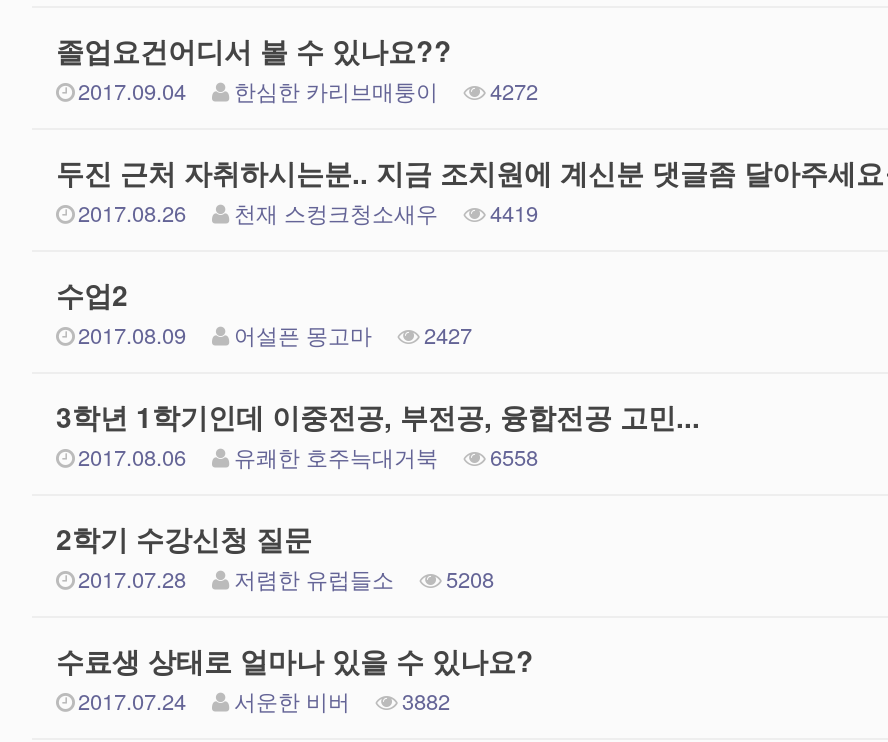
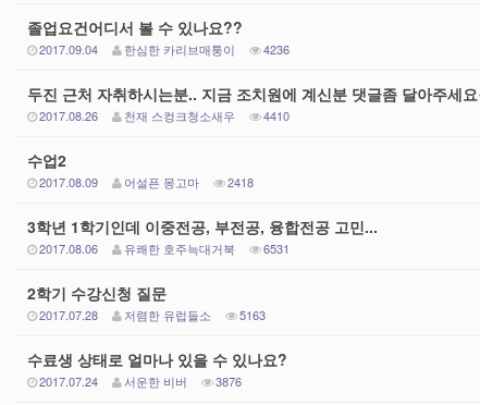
- 2017.09.04 한심한 카리브매퉁이 4272
+ 2017.09.04 한심한 카리브매퉁이 4236

- 2017.08.26 천재 스컹크청소새우 4419
+ 2017.08.26 천재 스컹크청소새우 4410

- 2017.08.09 어설픈 몽고마 2427
+ 2017.08.09 어설픈 몽고마 2418

- 2017.08.06 유쾌한 호주늑대거북 6558
+ 2017.08.06 유쾌한 호주늑대거북 6531

- 2017.07.28 저렴한 유럽들소 5208
+ 2017.07.28 저렴한 유럽들소 5163

- 2017.07.24 서운한 비버 3882
+ 2017.07.24 서운한 비버 3876
